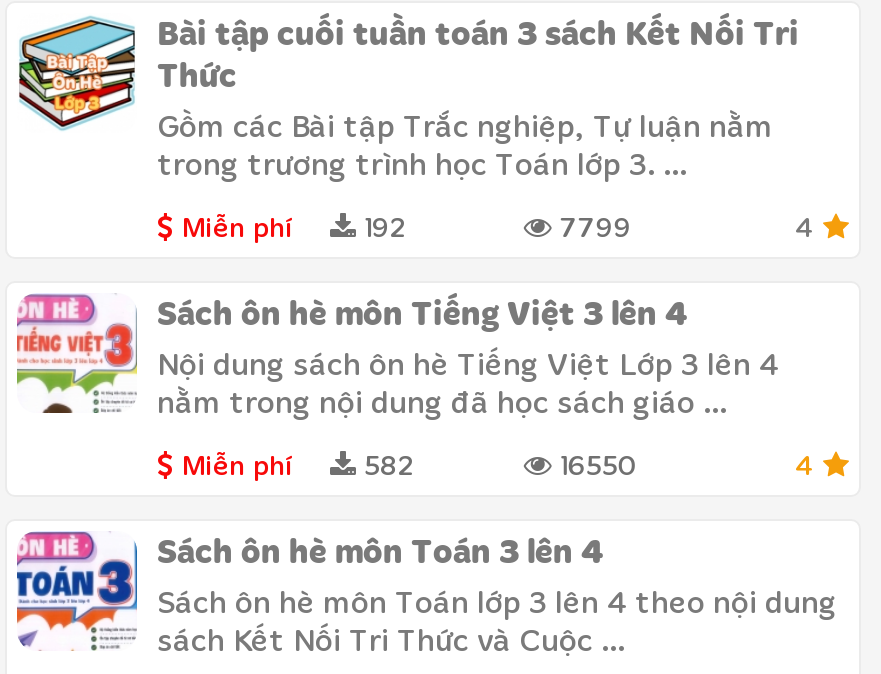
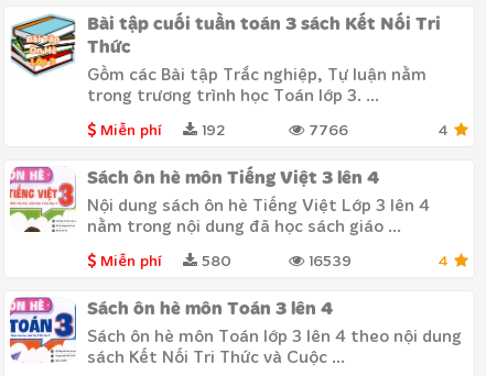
- 7799
+ 7766

- Miễn phí 582
+ Miễn phí 580

- 16550
+ 16539
